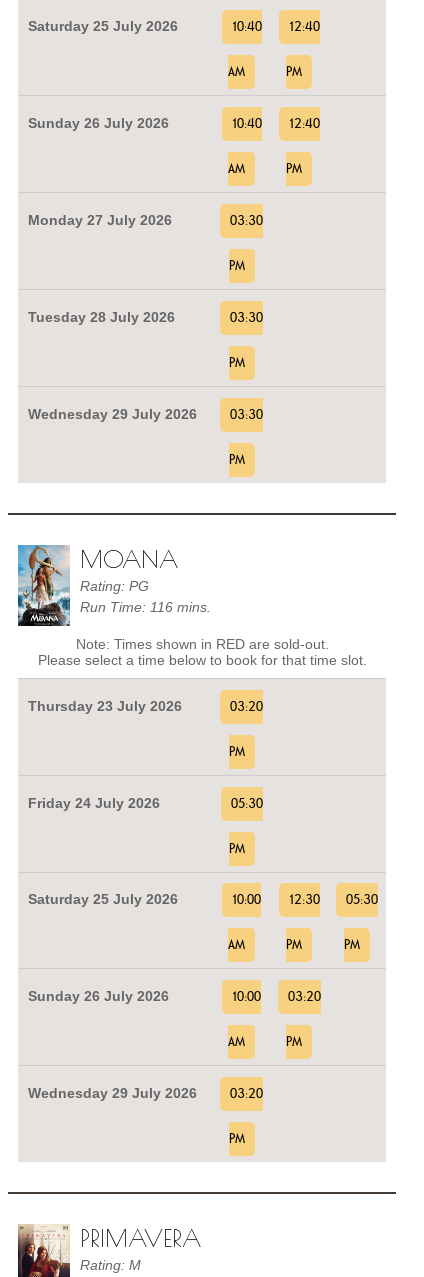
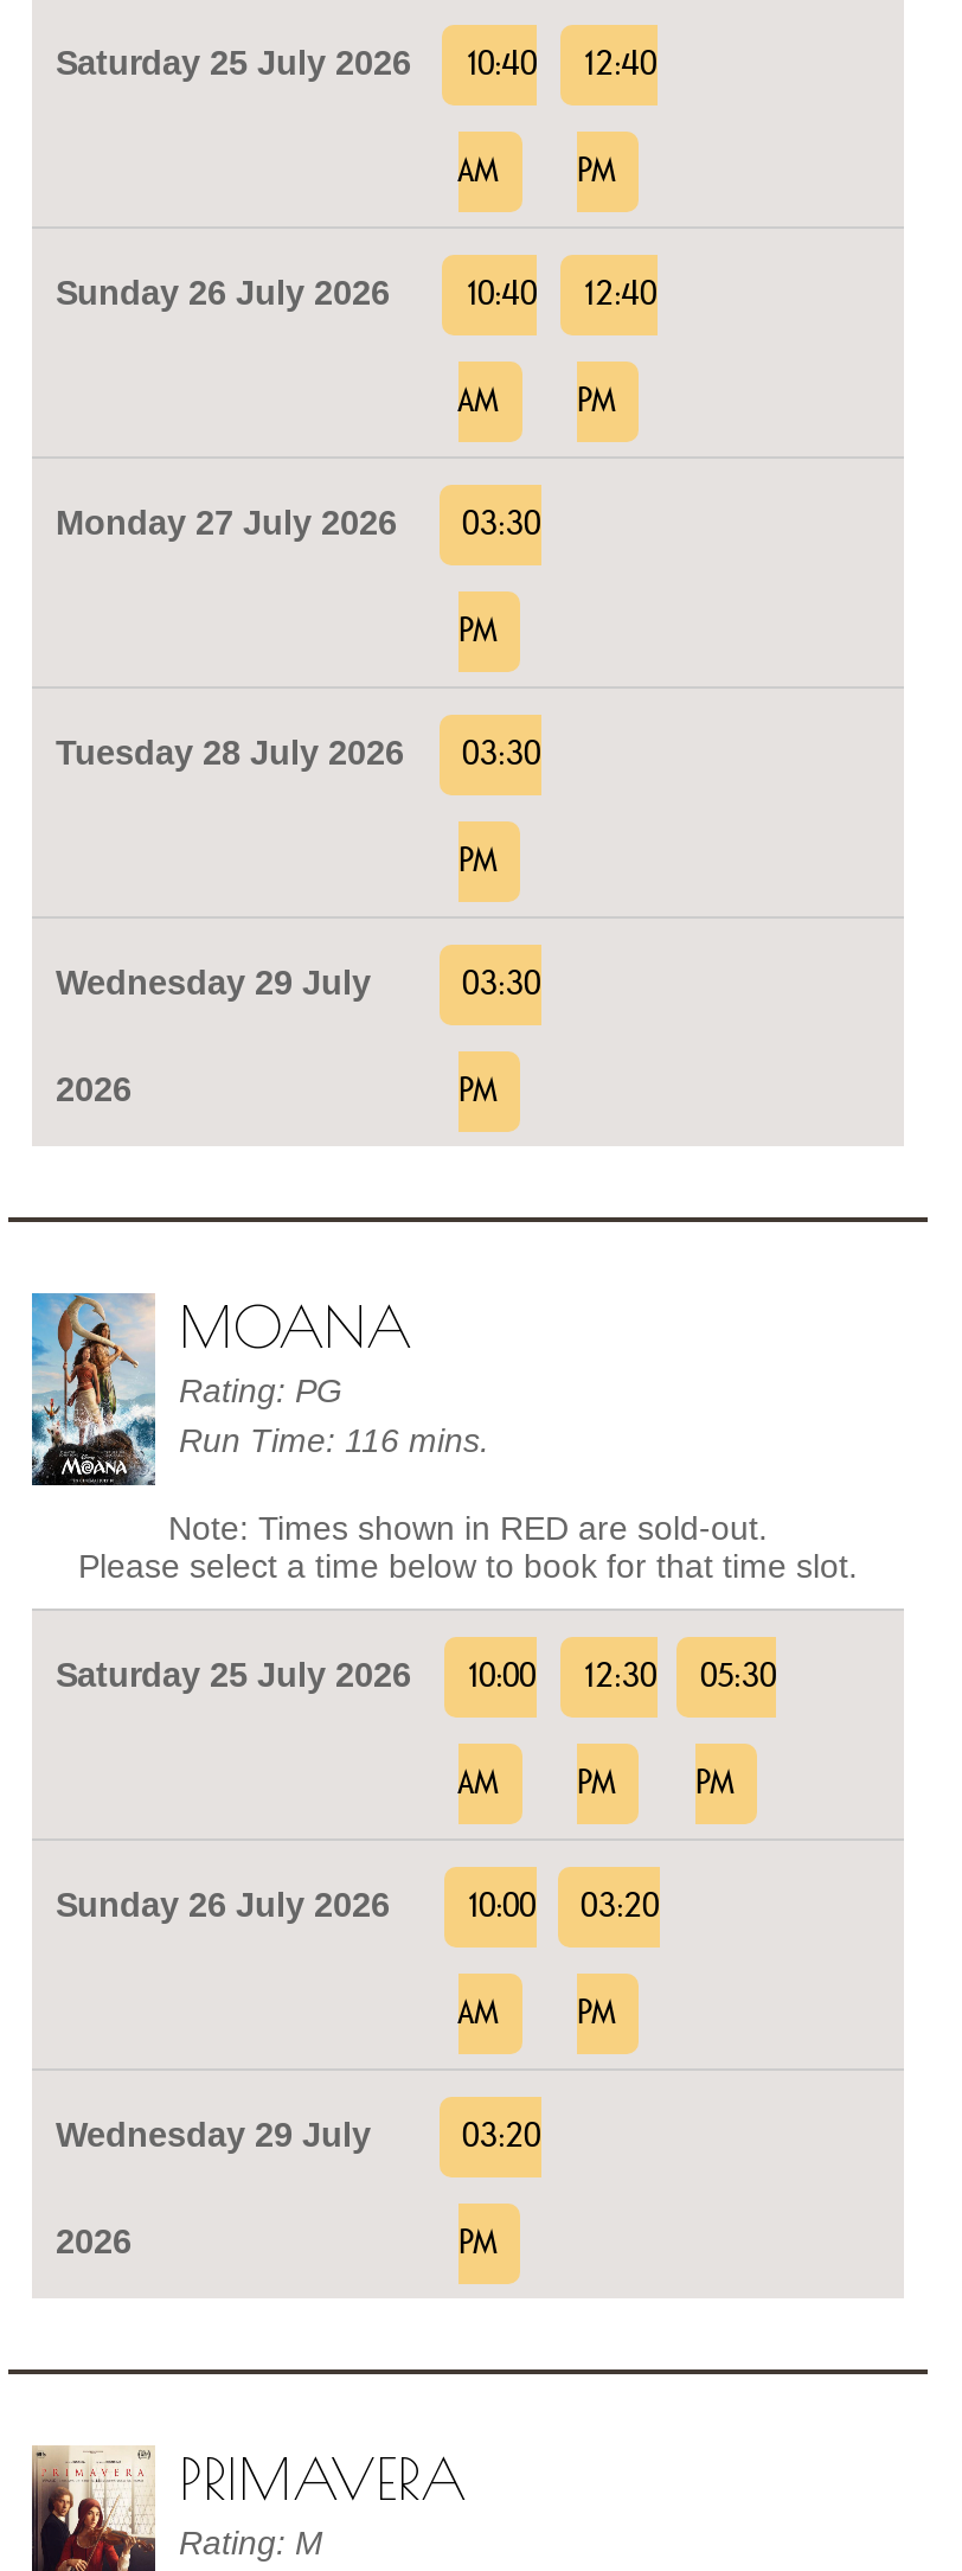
- Thursday 23 July 2026
- 03:20
- PM
- Friday 24 July 2026
- 05:30
- PM
